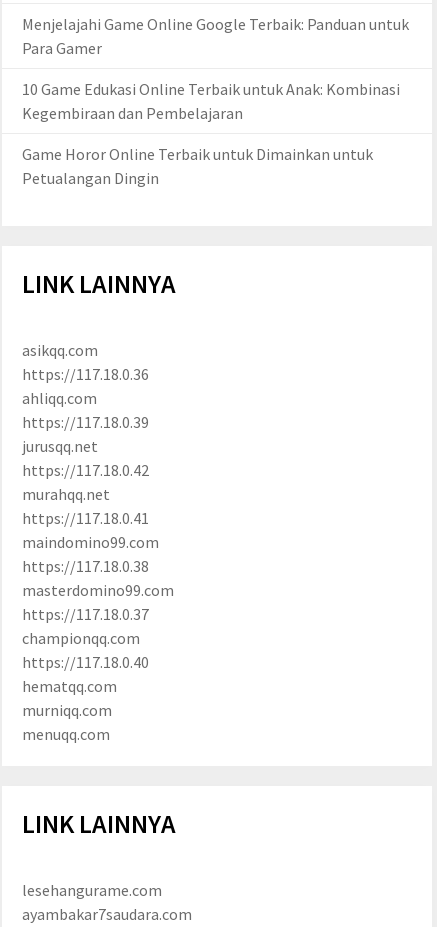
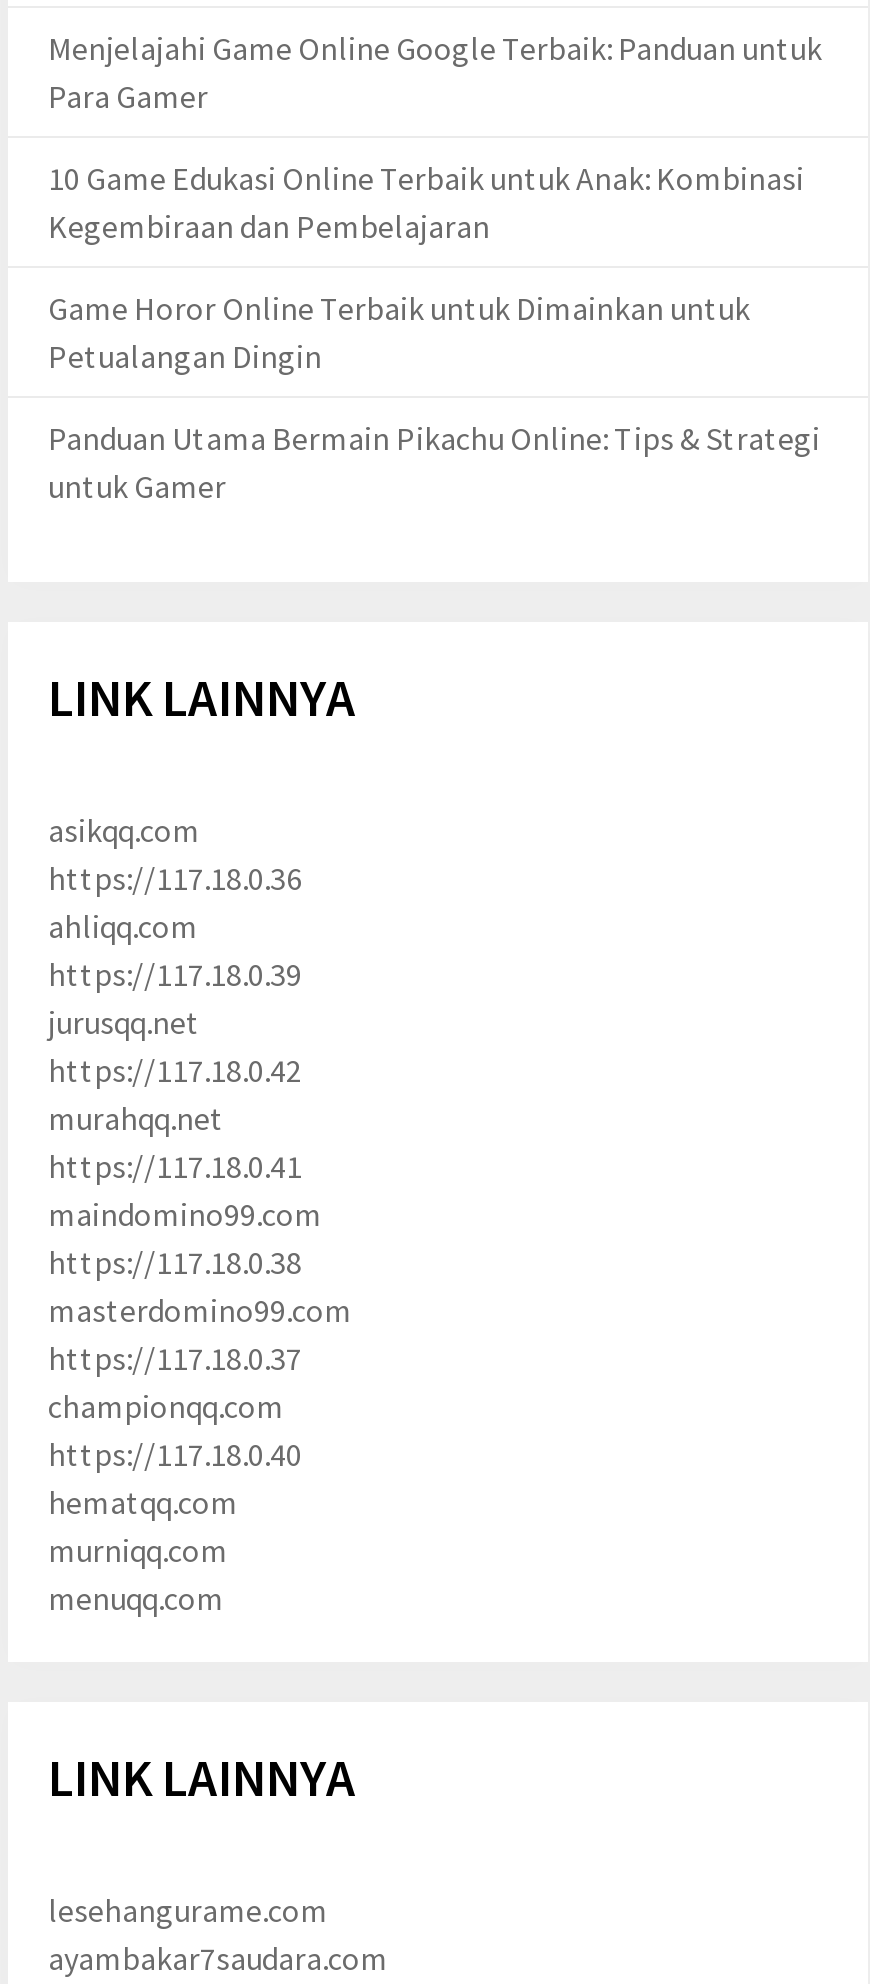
+ Panduan Utama Bermain Pikachu Online: Tips & Strategi
+ untuk Gamer
